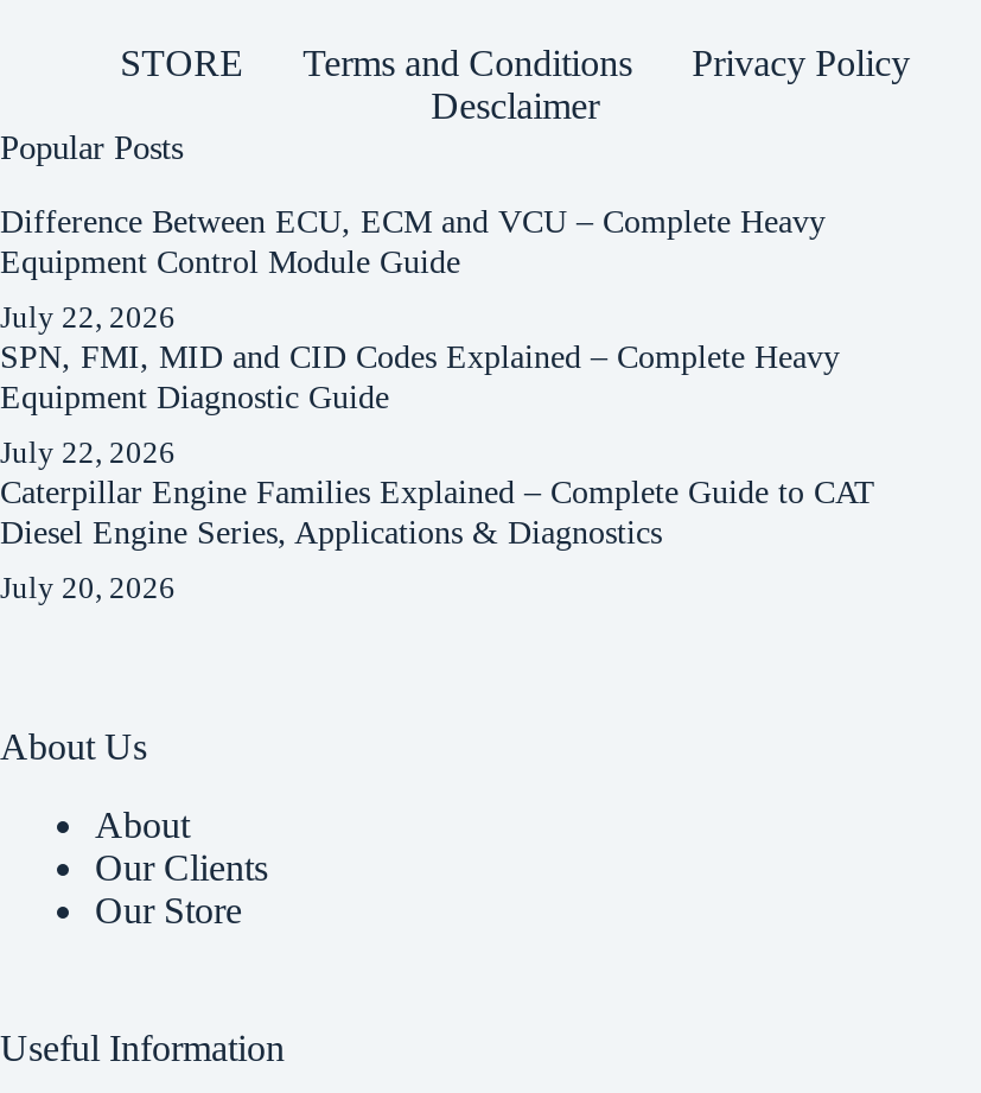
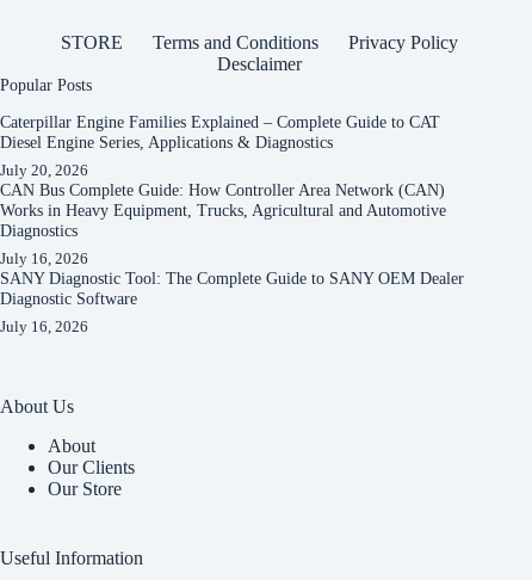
- Difference Between ECU, ECM and VCU – Complete Heavy
- Equipment Control Module Guide
- July 22, 2026
- SPN, FMI, MID and CID Codes Explained – Complete Heavy
- Equipment Diagnostic Guide
- July 22, 2026

moved up: Caterpillar Engine Families Explained – Complete Guide to CAT | Diesel Engine Series, Applications & Diagnostics | July 20, 2026

+ CAN Bus Complete Guide: How Controller Area Network (CAN)
+ Works in Heavy Equipment, Trucks, Agricultural and Automotive
+ Diagnostics
+ July 16, 2026
+ SANY Diagnostic Tool: The Complete Guide to SANY OEM Dealer
+ Diagnostic Software
+ July 16, 2026
